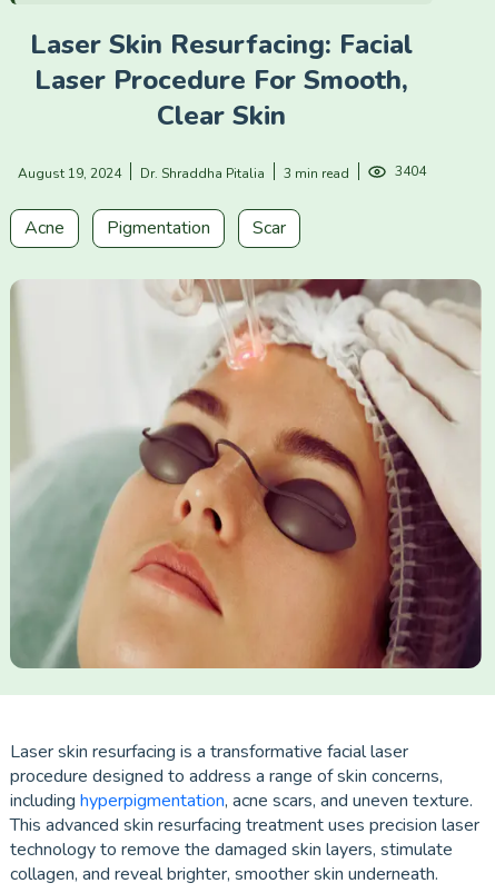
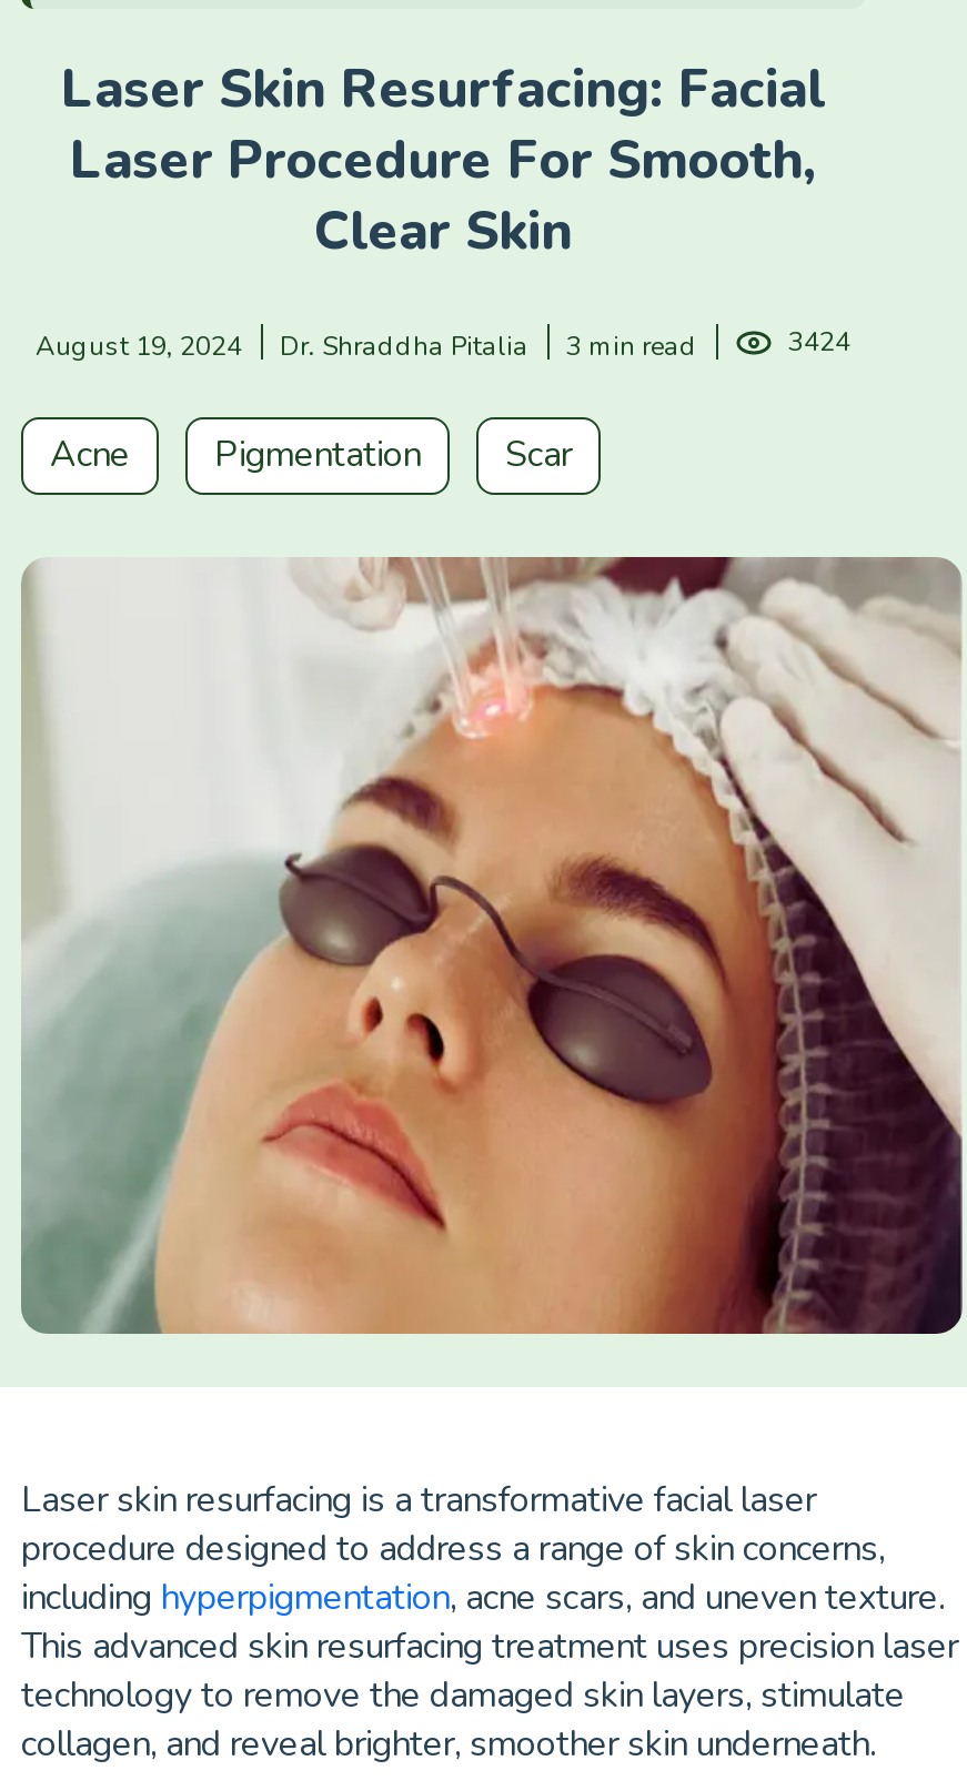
- 3404
+ 3424
